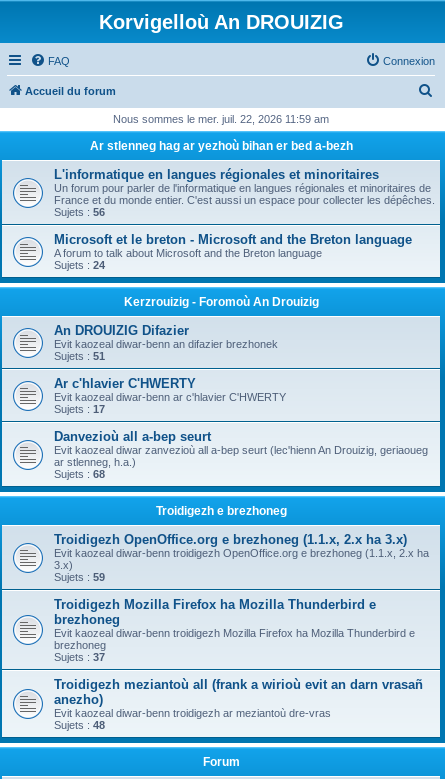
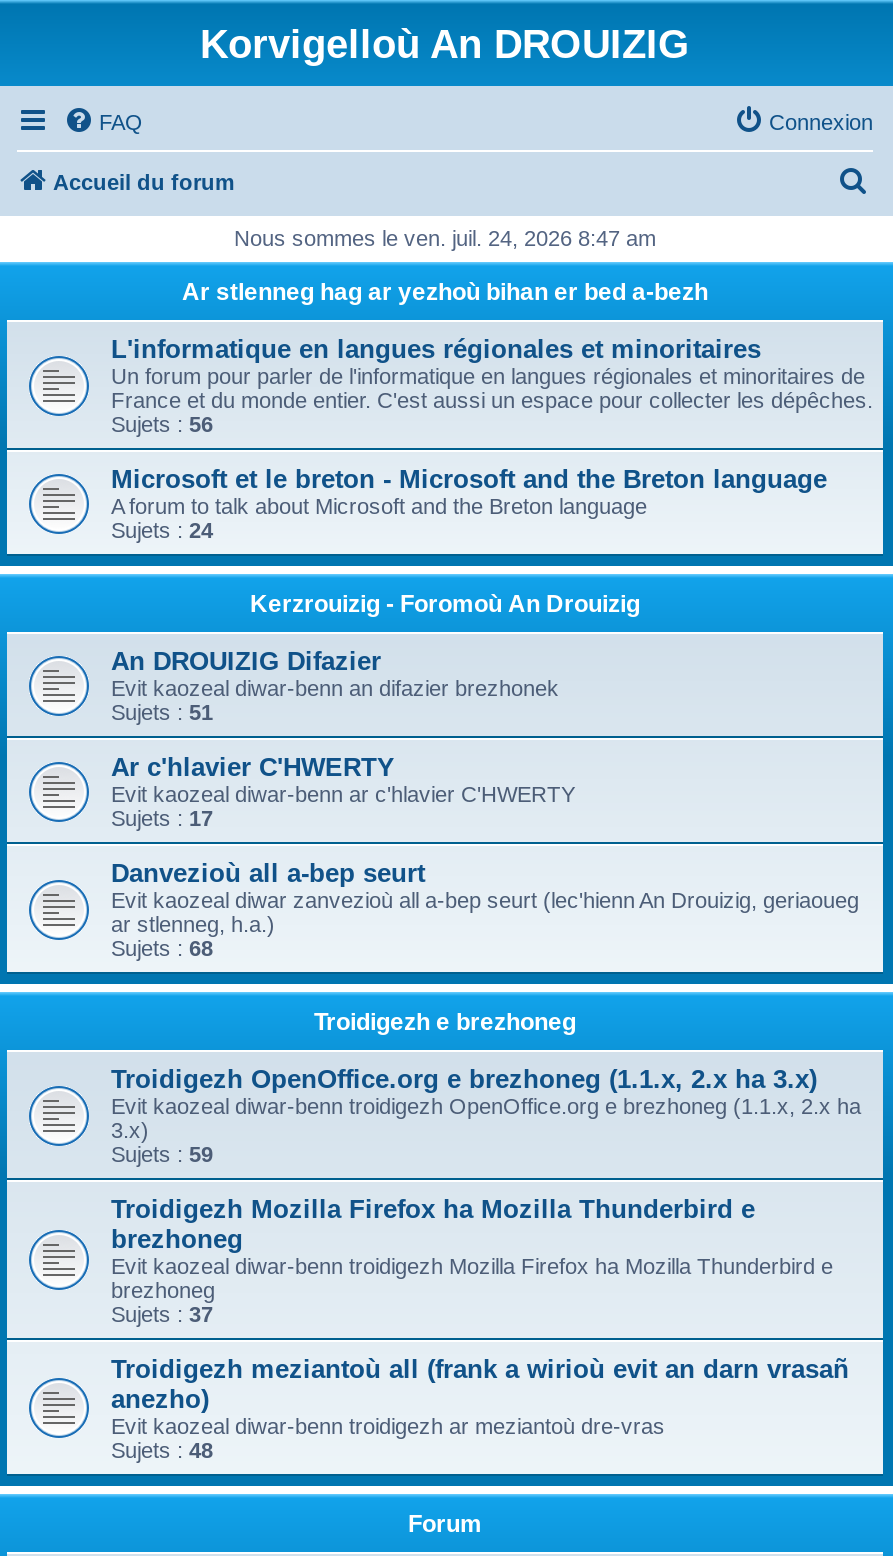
- Nous sommes le mer. juil. 22, 2026 11:59 am
+ Nous sommes le ven. juil. 24, 2026 8:47 am
